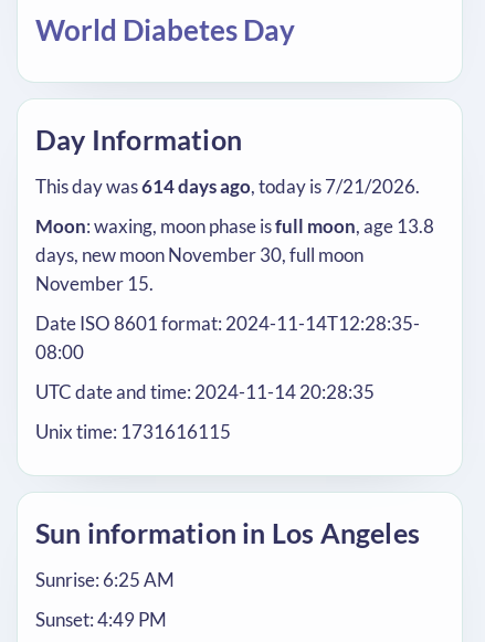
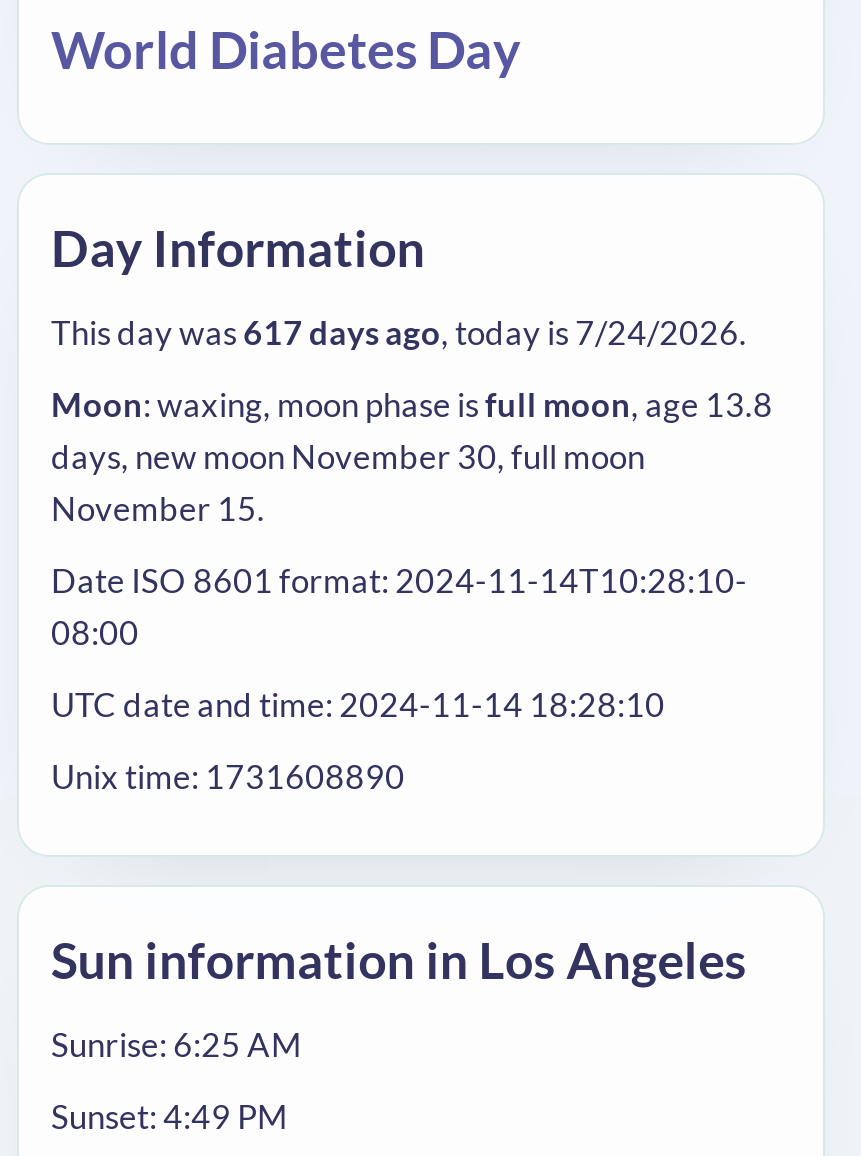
- This day was 614 days ago, today is 7/21/2026.
+ This day was 617 days ago, today is 7/24/2026.

- Date ISO 8601 format: 2024-11-14T12:28:35-
+ Date ISO 8601 format: 2024-11-14T10:28:10-

- UTC date and time: 2024-11-14 20:28:35
+ UTC date and time: 2024-11-14 18:28:10

- Unix time: 1731616115
+ Unix time: 1731608890
